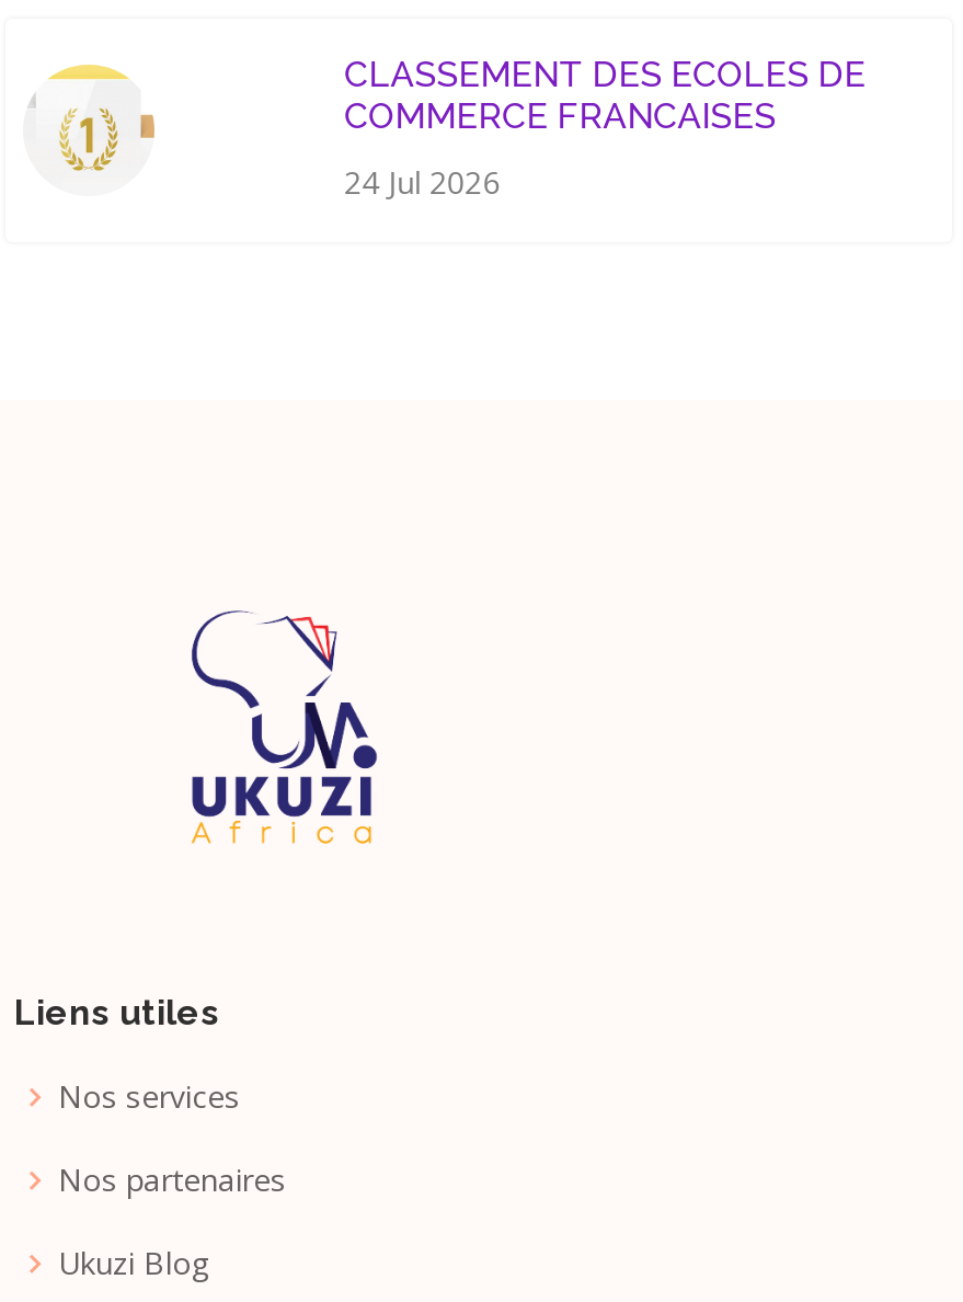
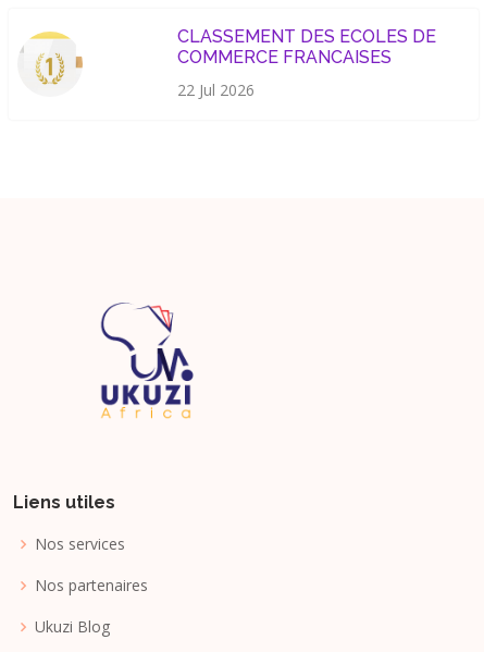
- 24 Jul 2026
+ 22 Jul 2026
